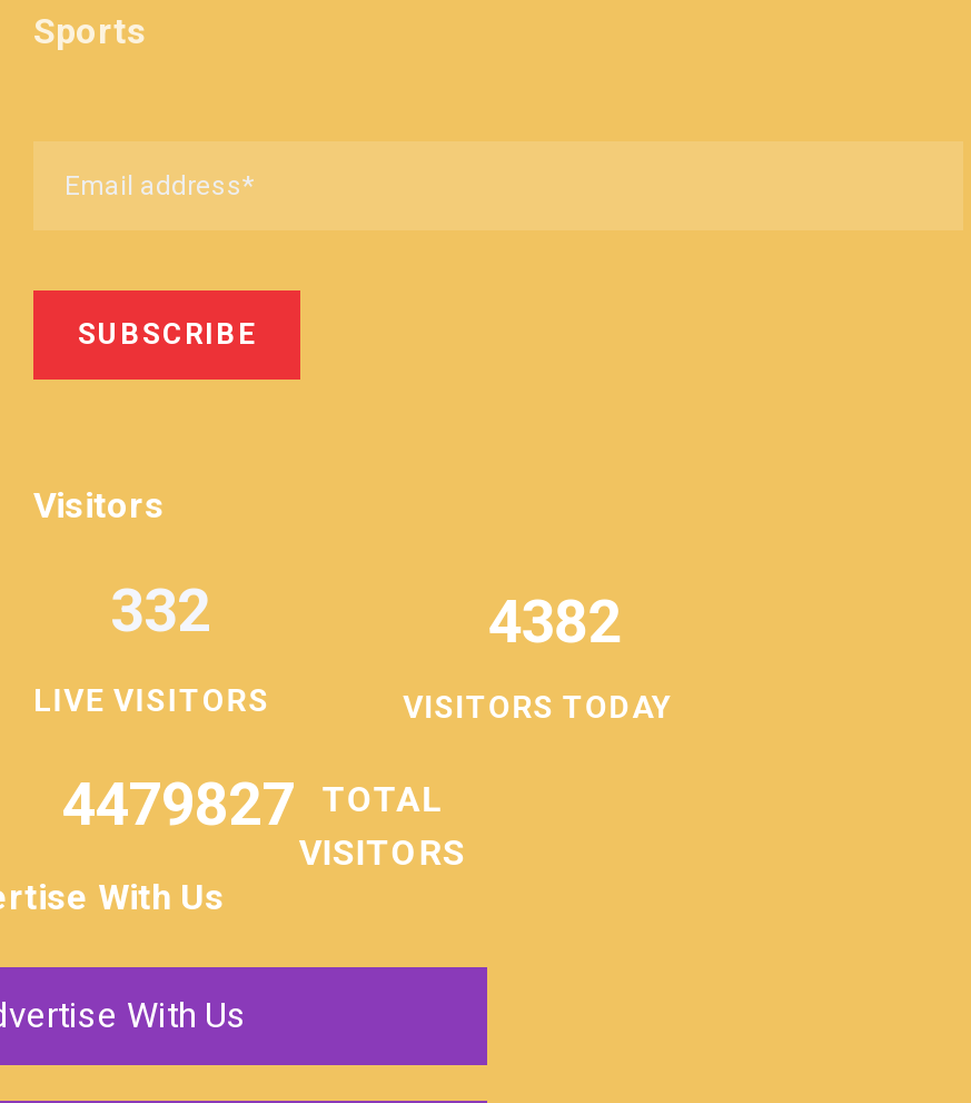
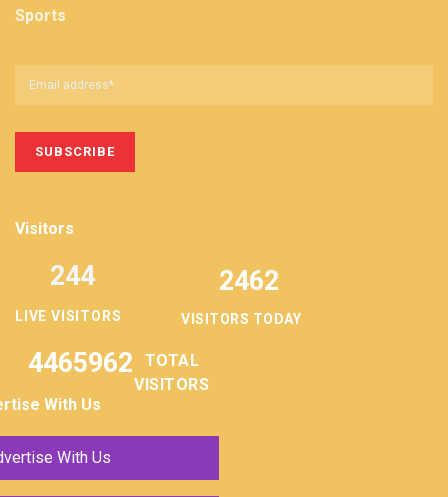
- 332
+ 244

- 4382
+ 2462

- 4479827 TOTAL
+ 4465962 TOTAL
